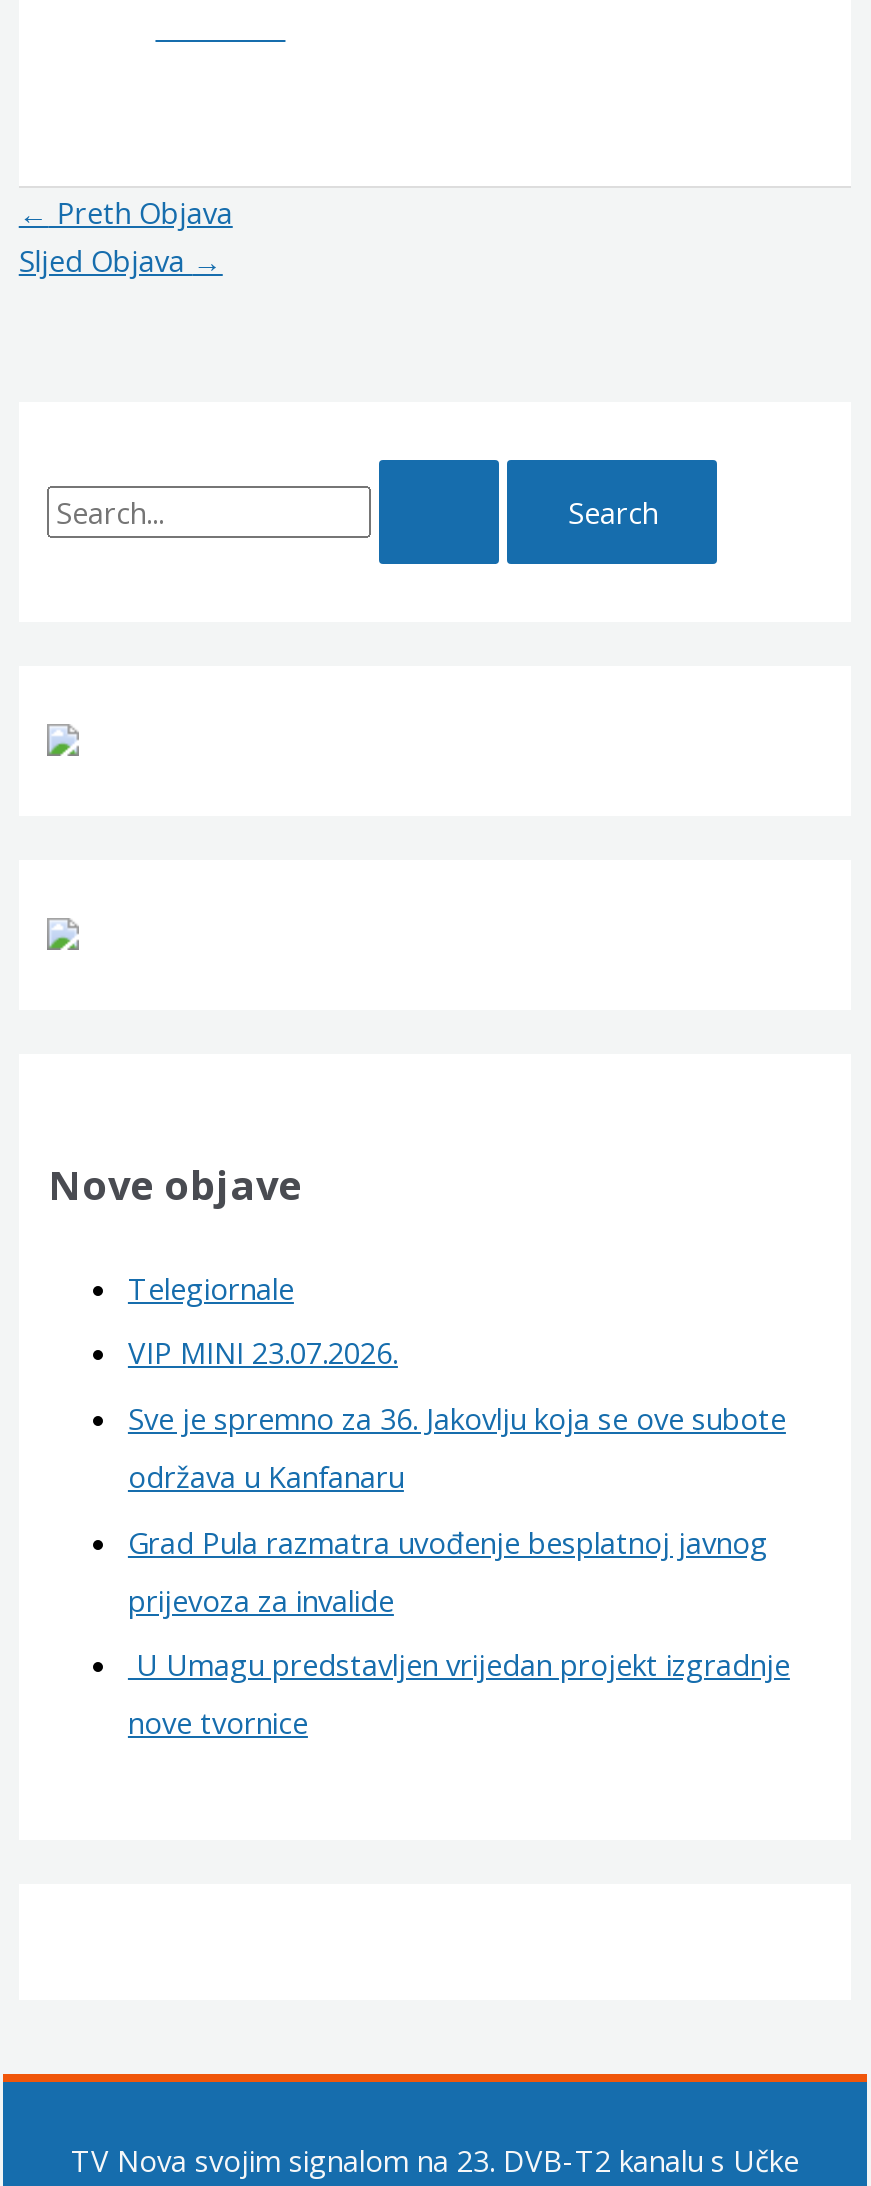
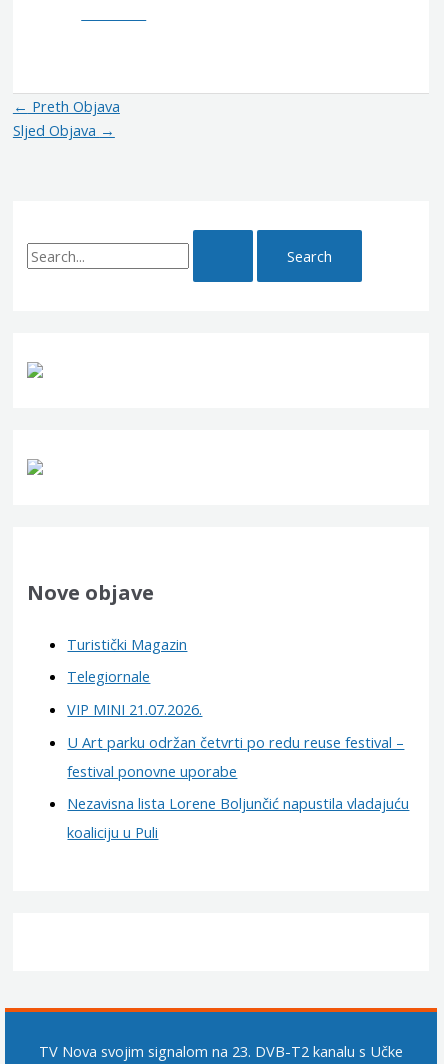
+ Turistički Magazin

moved down: Telegiornale

- VIP MINI 23.07.2026.
- Sve je spremno za 36. Jakovlju koja se ove subote
- održava u Kanfanaru
- Grad Pula razmatra uvođenje besplatnoj javnog
- prijevoza za invalide
- U Umagu predstavljen vrijedan projekt izgradnje
- nove tvornice
+ VIP MINI 21.07.2026.
+ U Art parku održan četvrti po redu reuse festival –
+ festival ponovne uporabe
+ Nezavisna lista Lorene Boljunčić napustila vladajuću
+ koaliciju u Puli
